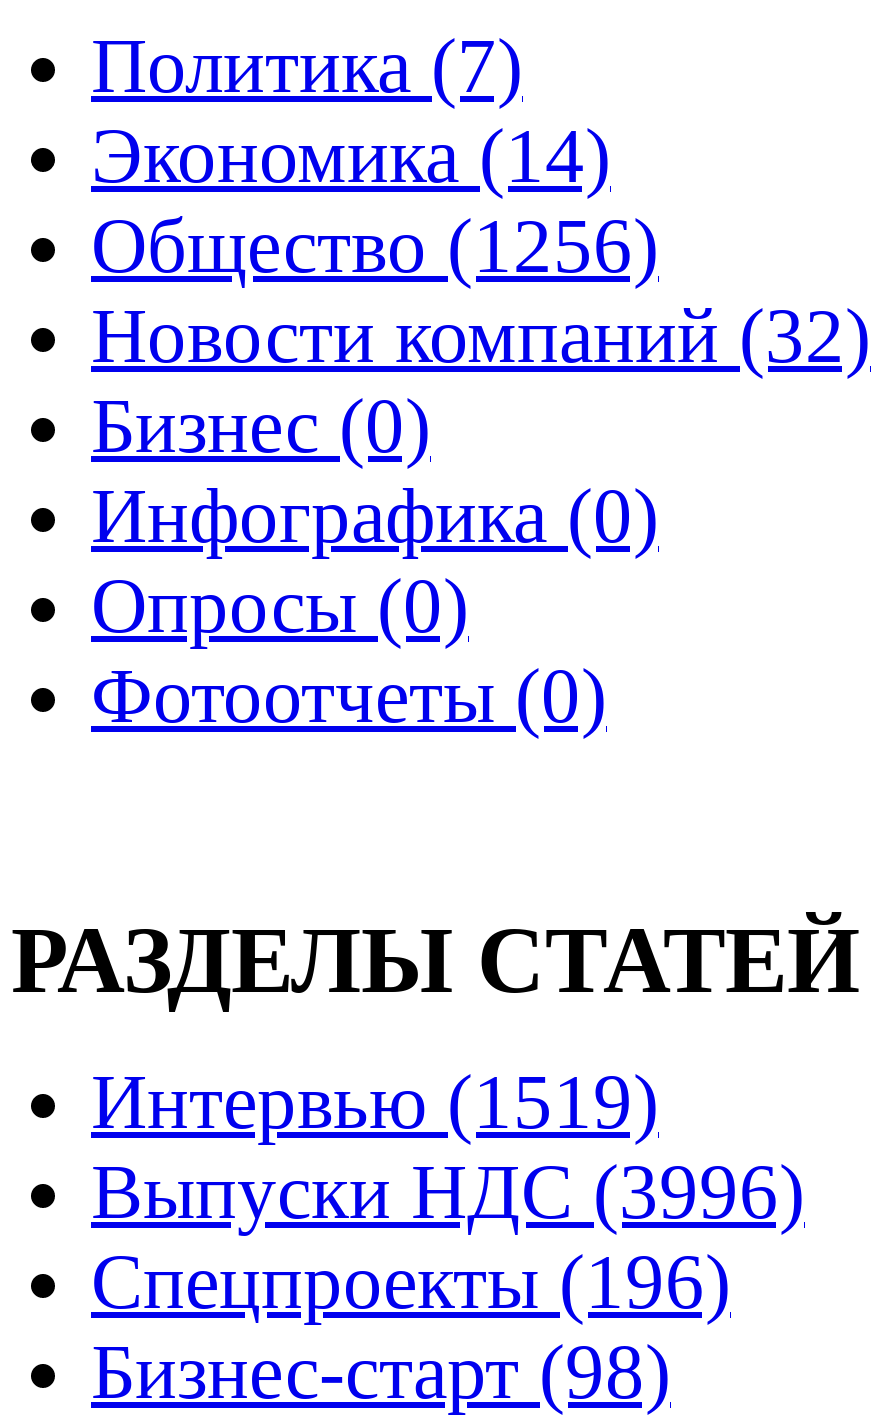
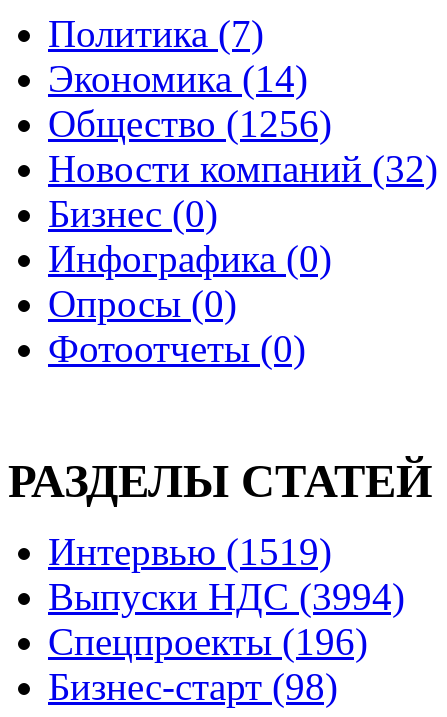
- Выпуски НДС (3996)
+ Выпуски НДС (3994)
